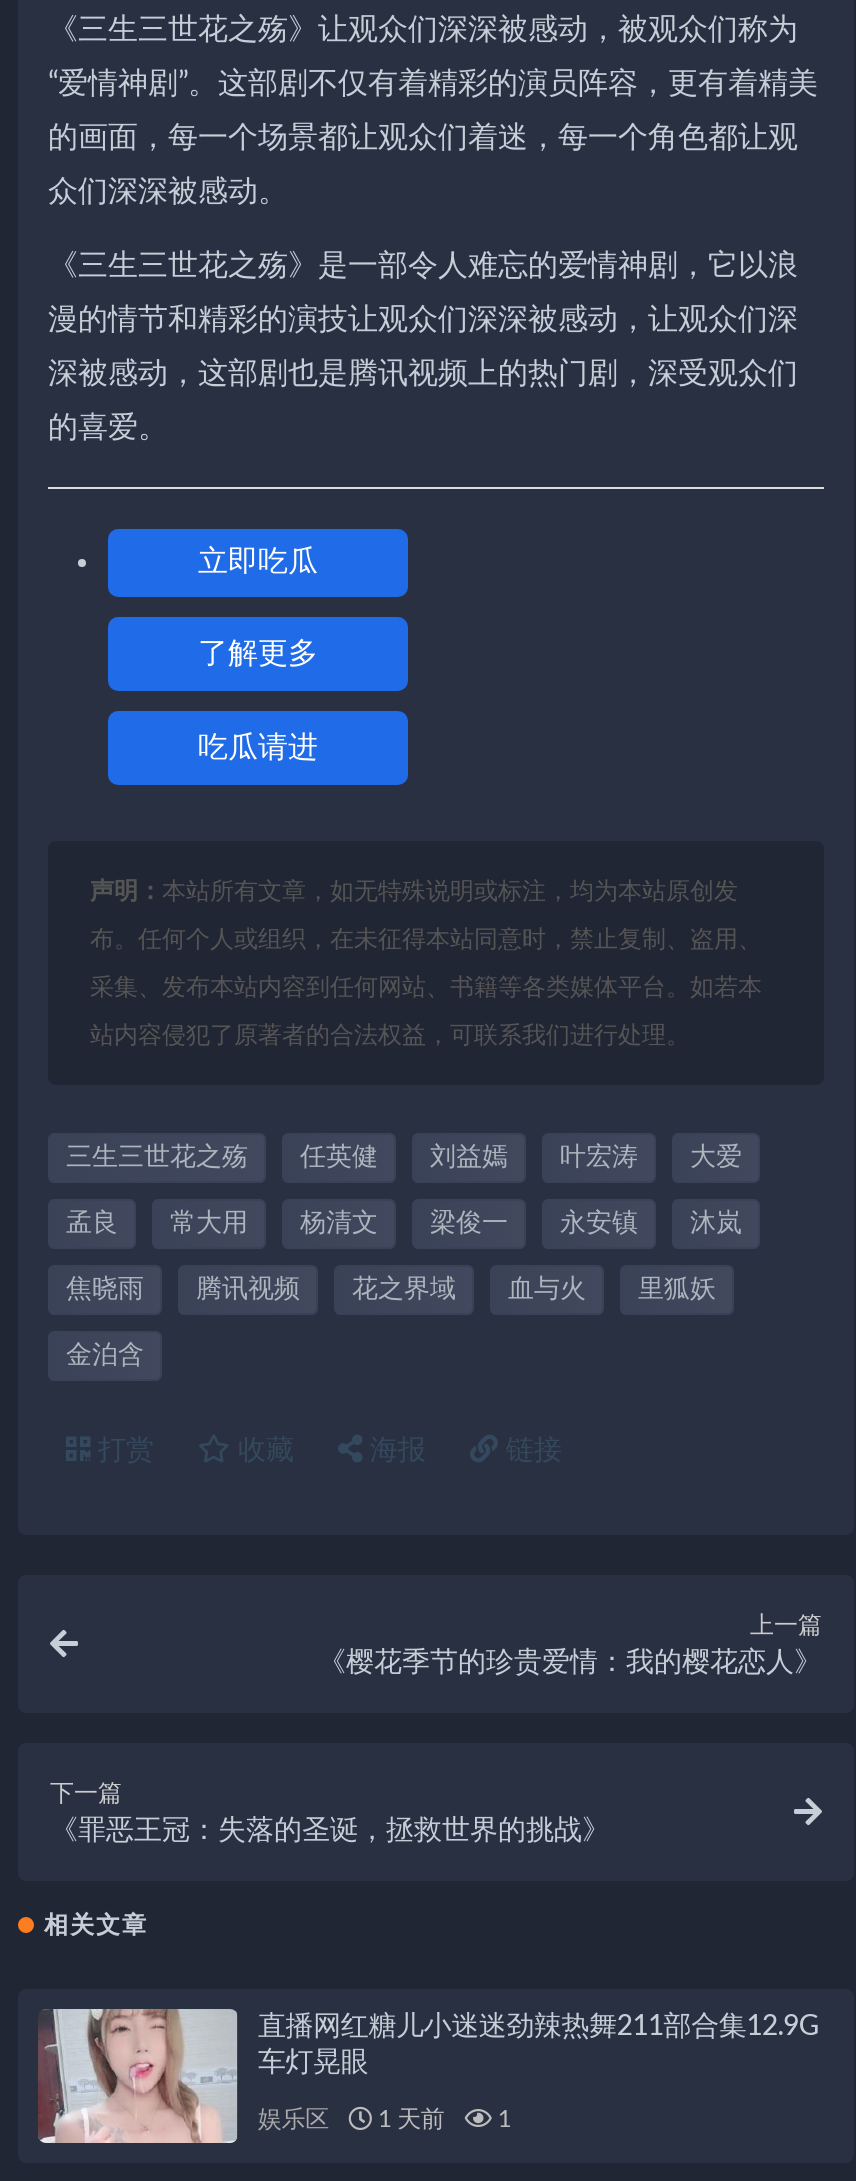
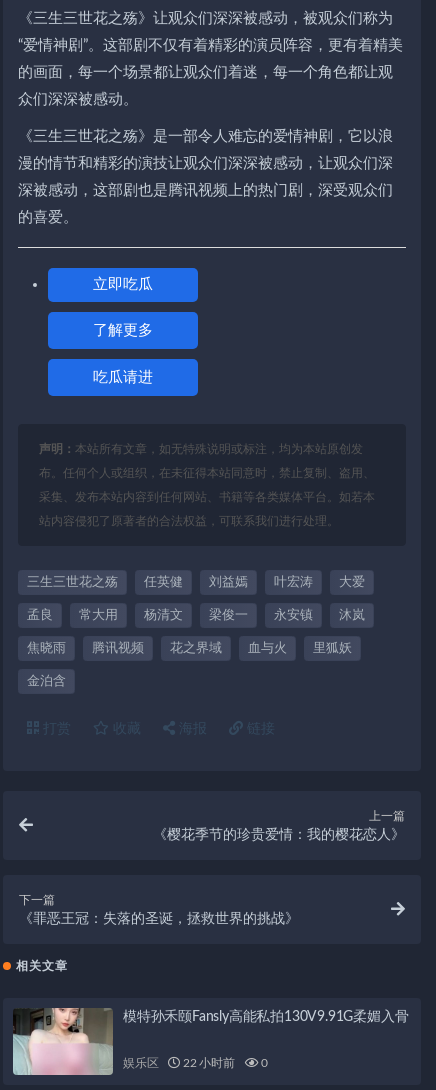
- [image]
- 直播网红糖儿小迷迷劲辣热舞211部合集12.9G
- 车灯晃眼
+ [image]
+ 模特孙禾颐Fansly高能私拍130V9.91G柔媚入骨

- 1 天前
- 1
+ 22 小时前
+ 0
